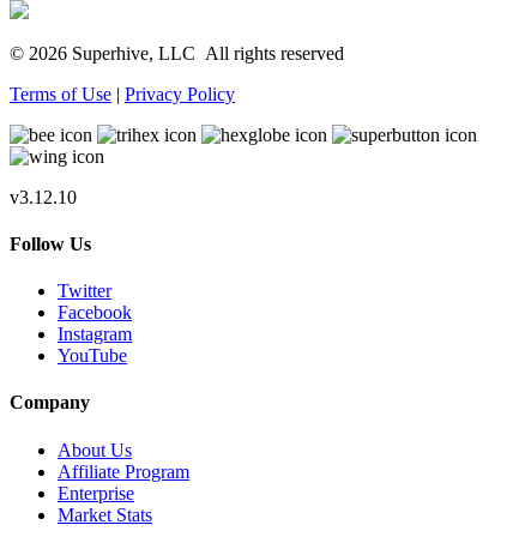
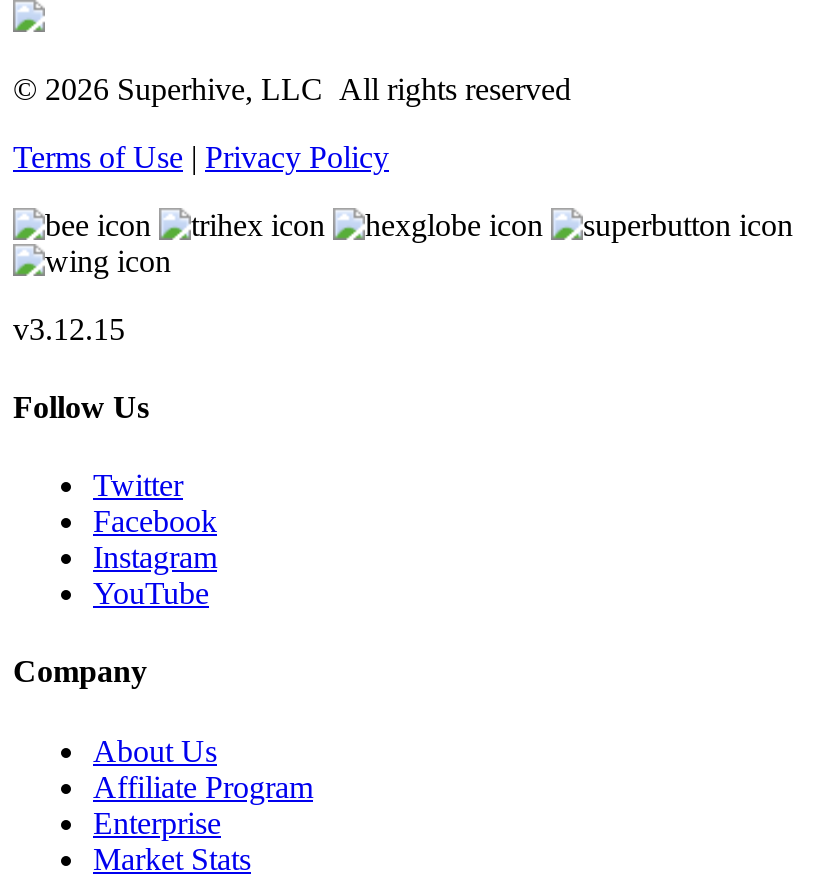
- v3.12.10
+ v3.12.15
